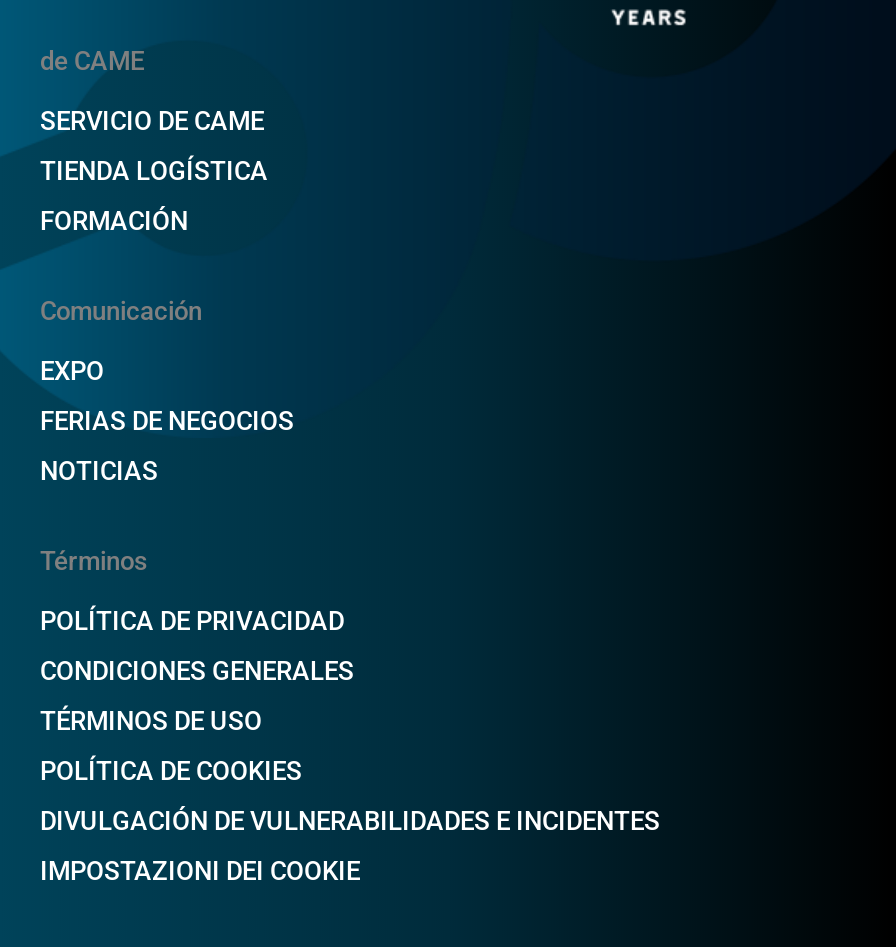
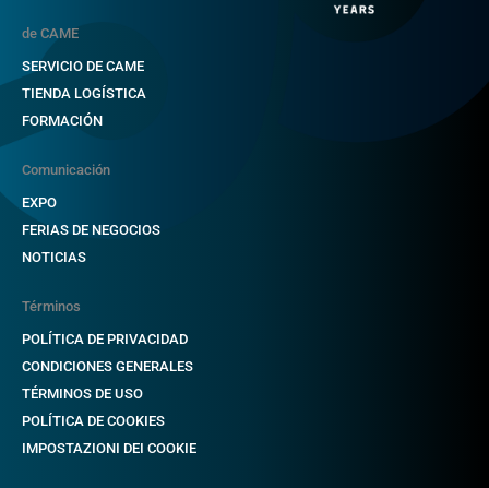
- DIVULGACIÓN DE VULNERABILIDADES E INCIDENTES
